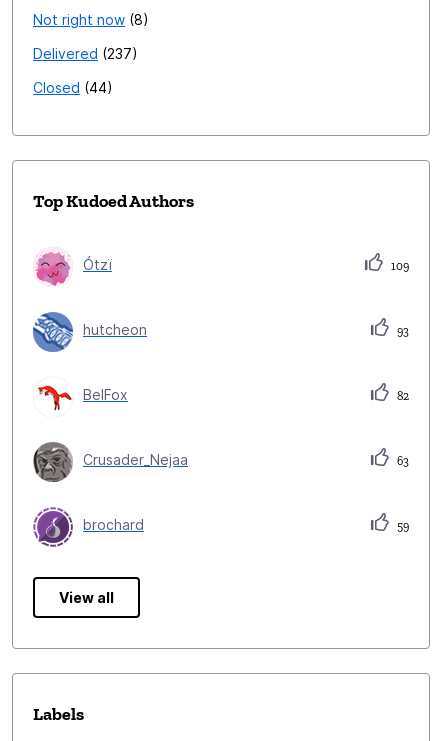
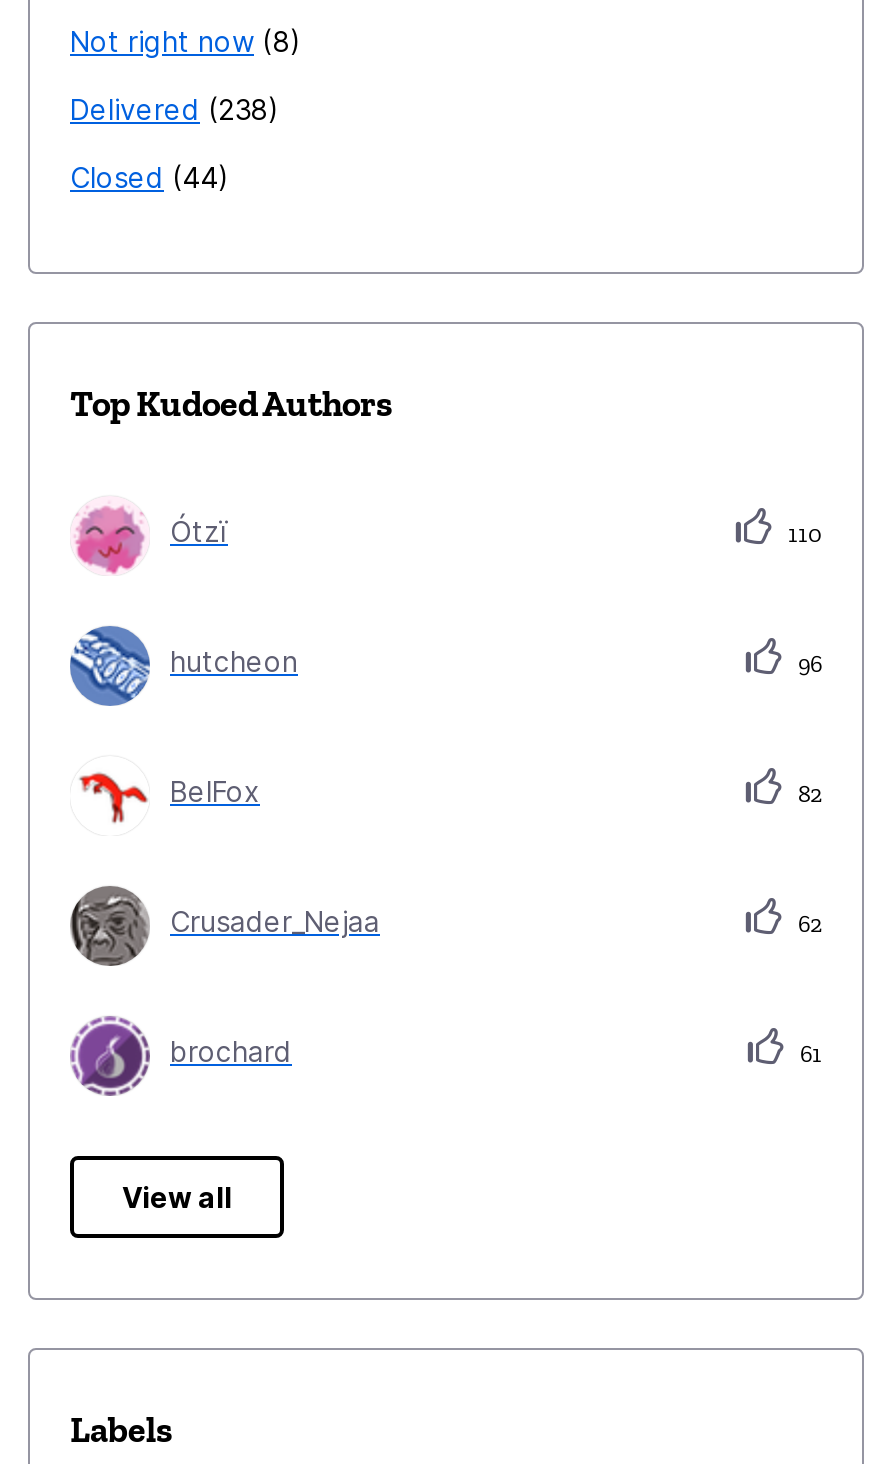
- Delivered 237
+ Delivered 238

- 109
+ 110

- 93
+ 96

- 63
+ 62

- 59
+ 61
